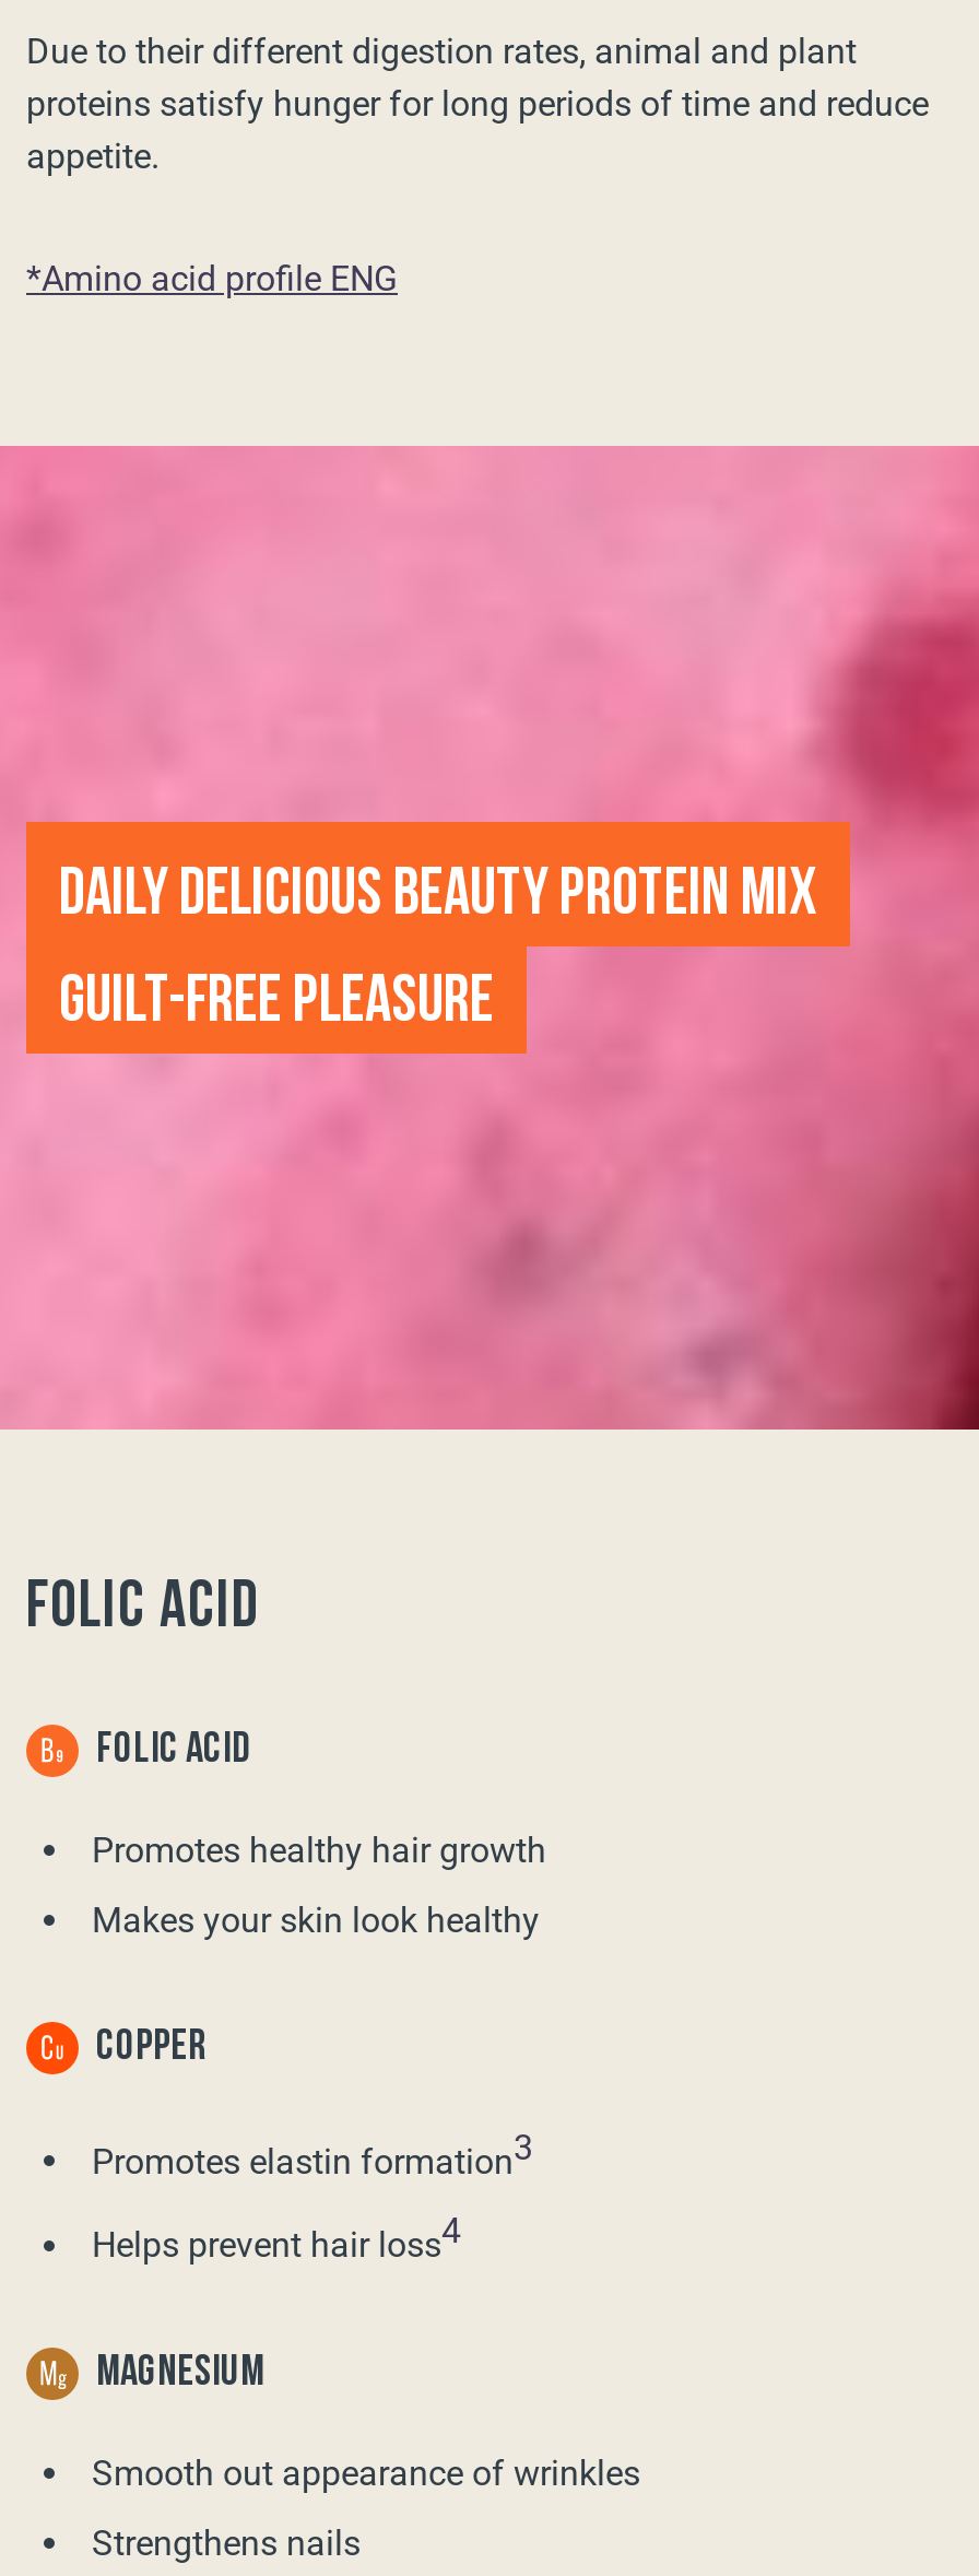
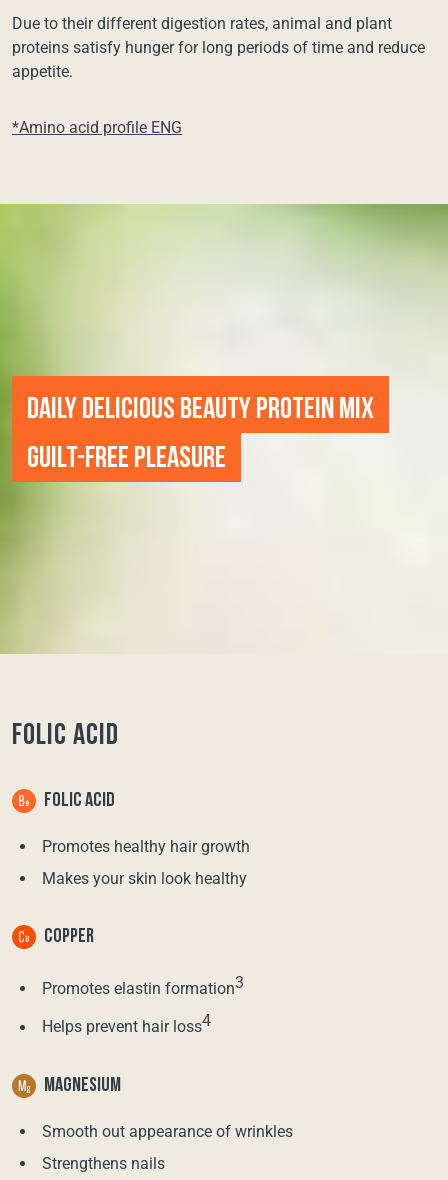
- [image]
+ [image]
